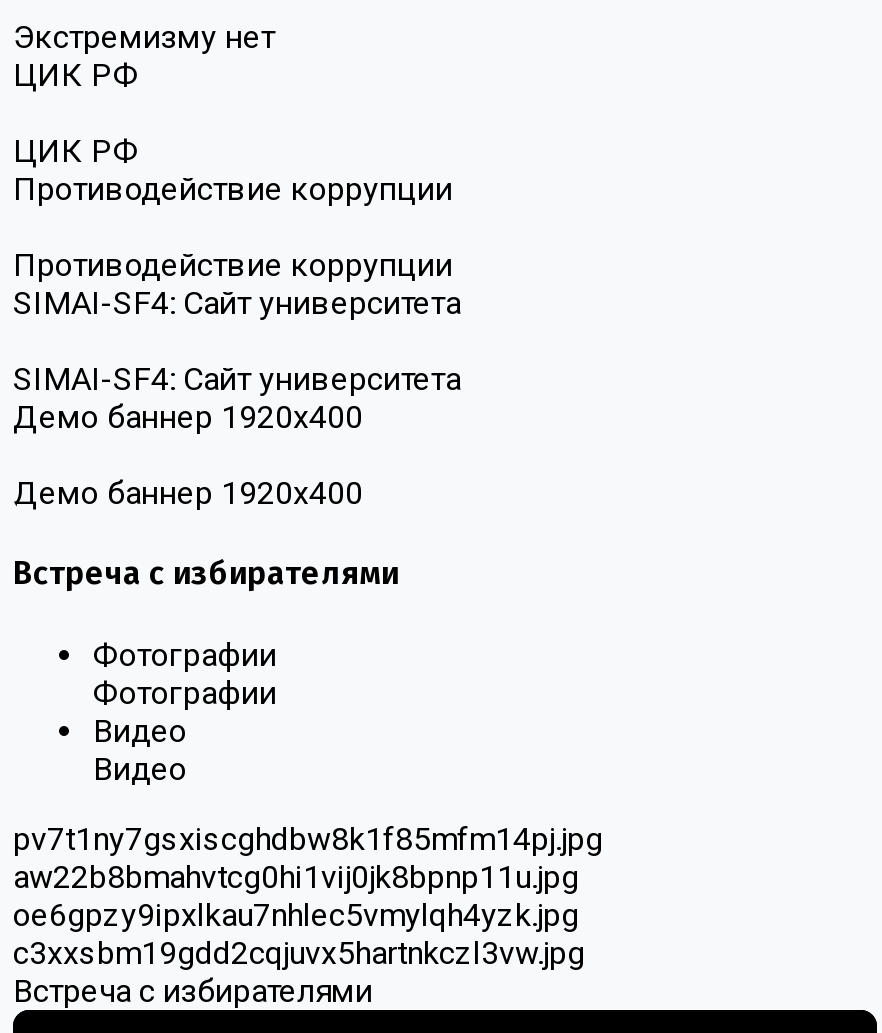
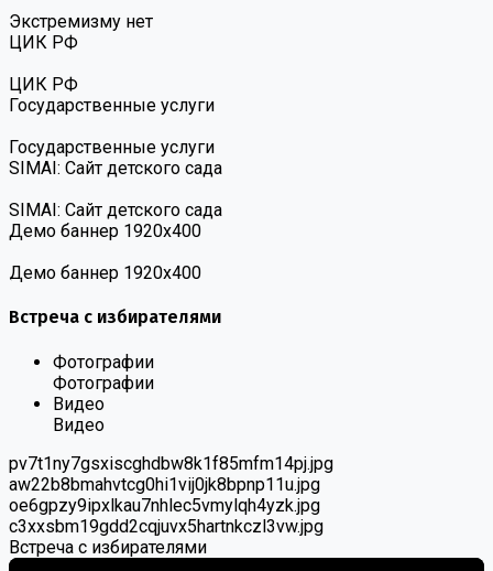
- Противодействие коррупции
+ Государственные услуги

- Противодействие коррупции
- SIMAI-SF4: Сайт университета
+ Государственные услуги
+ SIMAI: Сайт детского сада

- SIMAI-SF4: Сайт университета
+ SIMAI: Сайт детского сада
